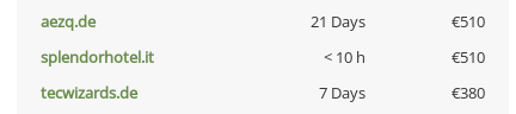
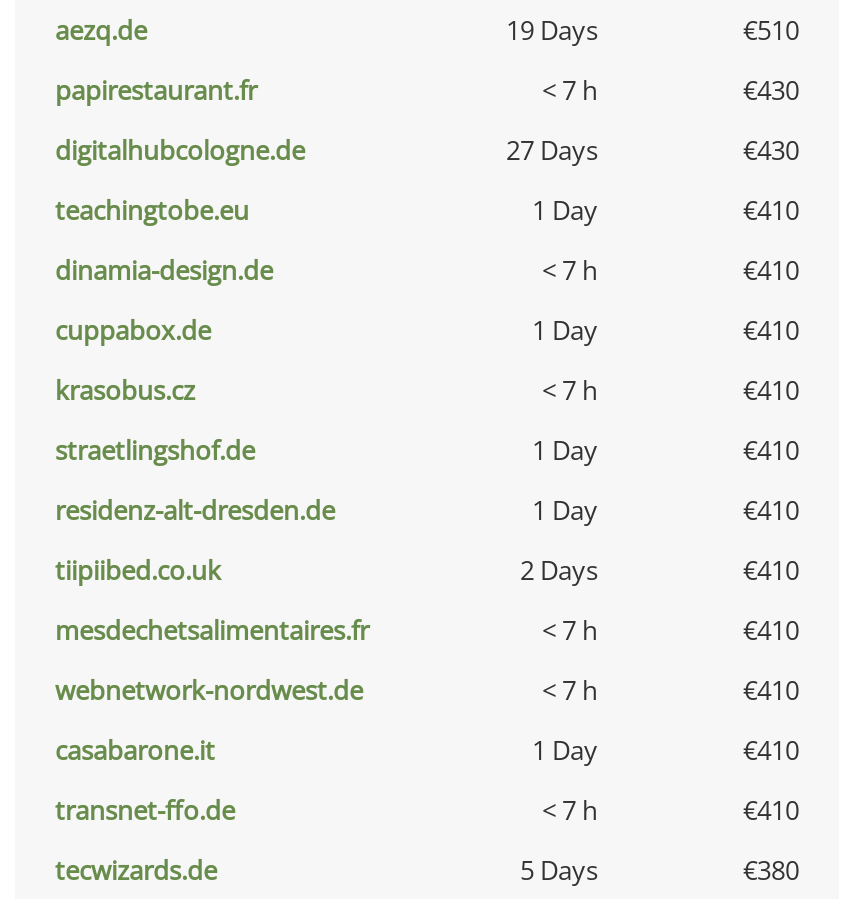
- 21 Days
+ 19 Days

- splendorhotel.it
- < 10 h
- €510
+ papirestaurant.fr
+ < 7 h
+ €430
+ digitalhubcologne.de
+ 27 Days
+ €430
+ teachingtobe.eu
+ 1 Day
+ €410
+ dinamia-design.de
+ < 7 h
+ €410
+ cuppabox.de
+ 1 Day
+ €410
+ krasobus.cz
+ < 7 h
+ €410
+ straetlingshof.de
+ 1 Day
+ €410
+ residenz-alt-dresden.de
+ 1 Day
+ €410
+ tiipiibed.co.uk
+ 2 Days
+ €410
+ mesdechetsalimentaires.fr
+ < 7 h
+ €410
+ webnetwork-nordwest.de
+ < 7 h
+ €410
+ casabarone.it
+ 1 Day
+ €410
+ transnet-ffo.de
+ < 7 h
+ €410

- 7 Days
+ 5 Days
